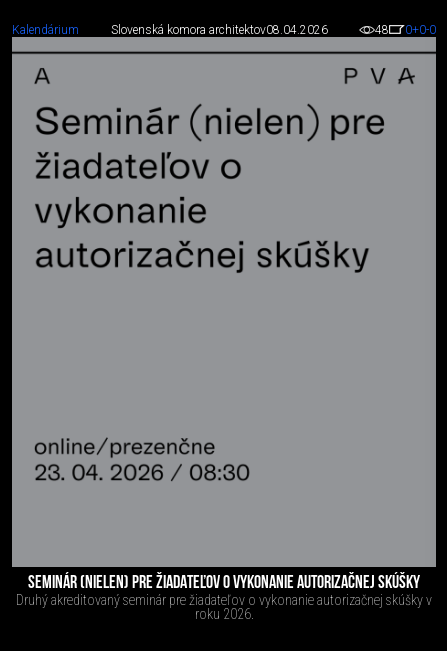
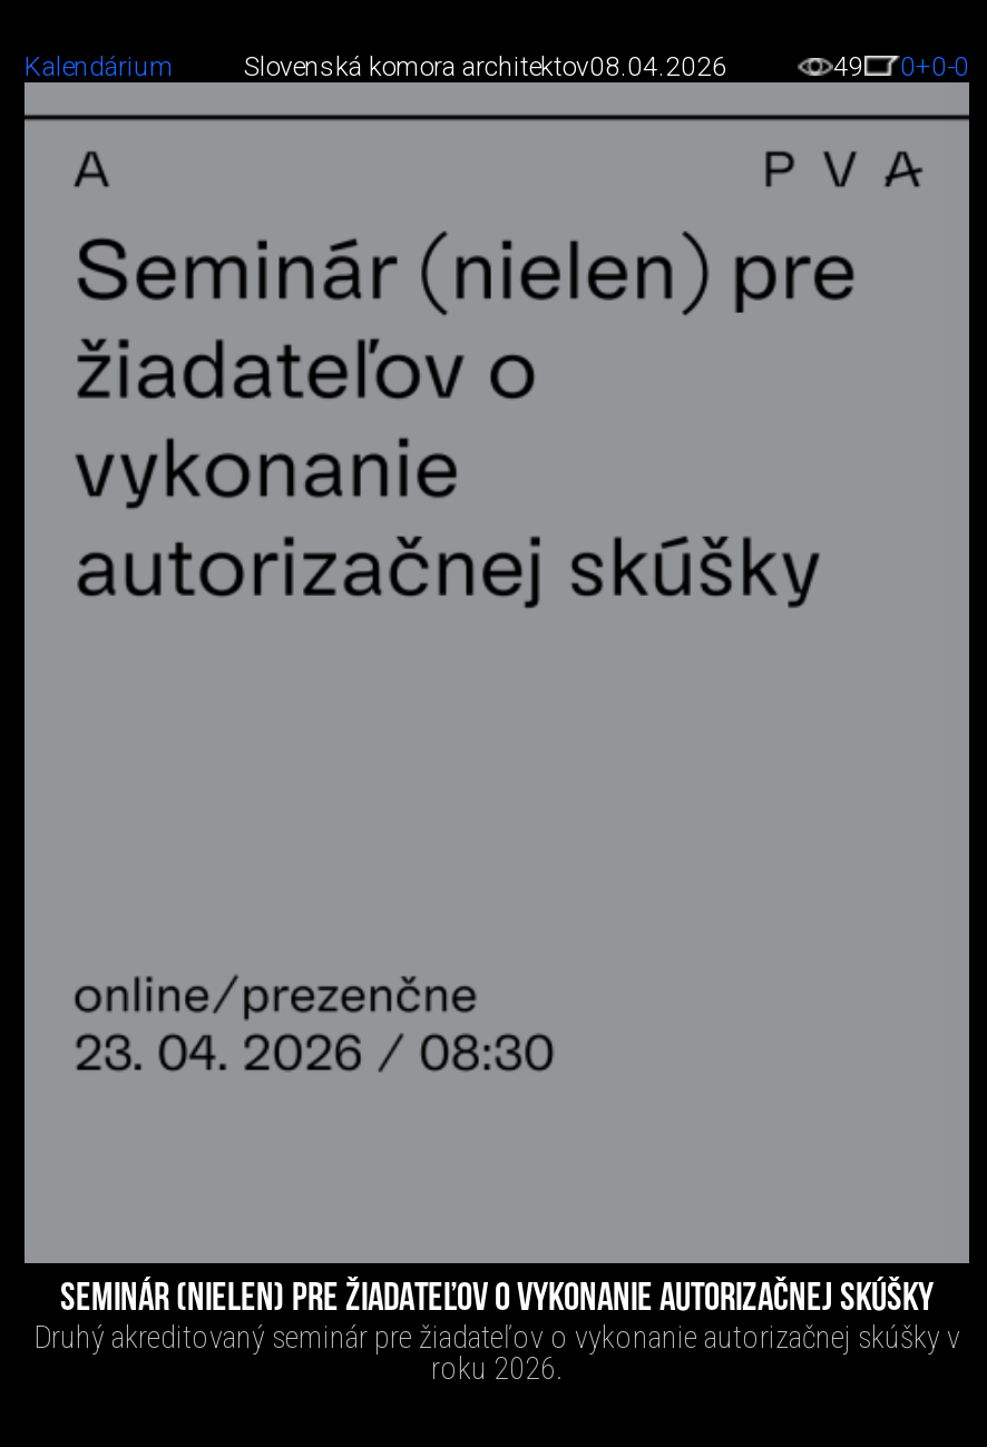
- 48 0+0-0
+ 49 0+0-0
